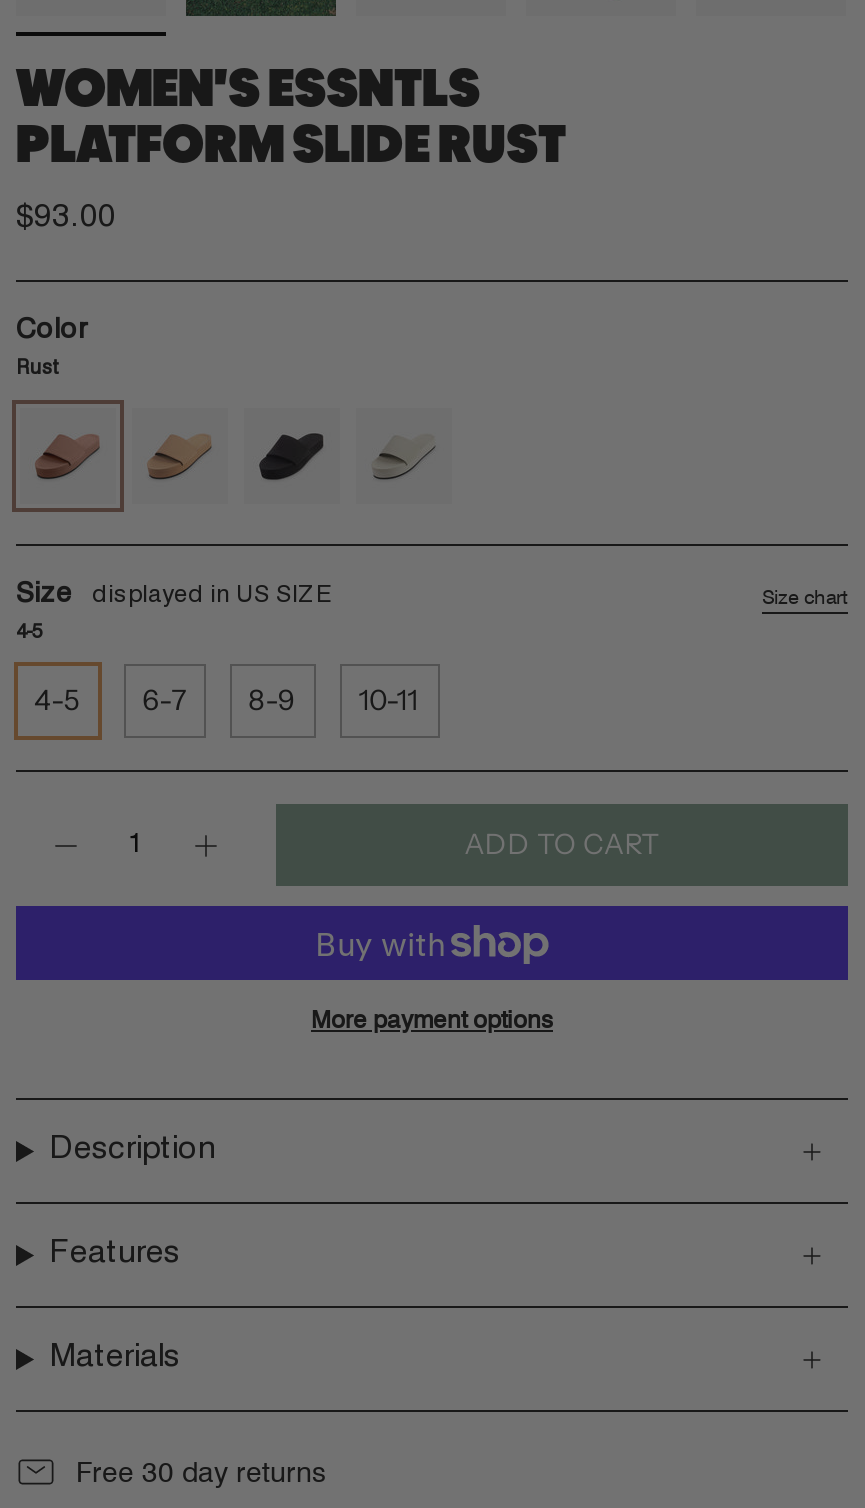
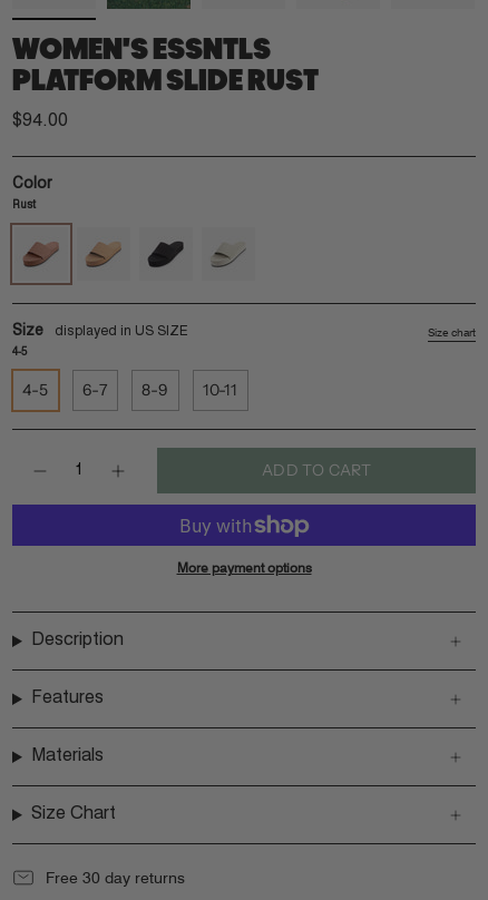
- $93.00
+ $94.00

+ Size Chart
